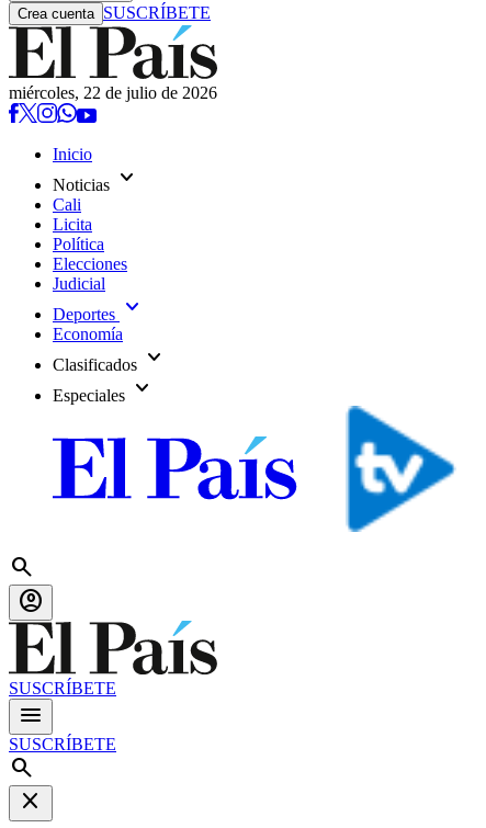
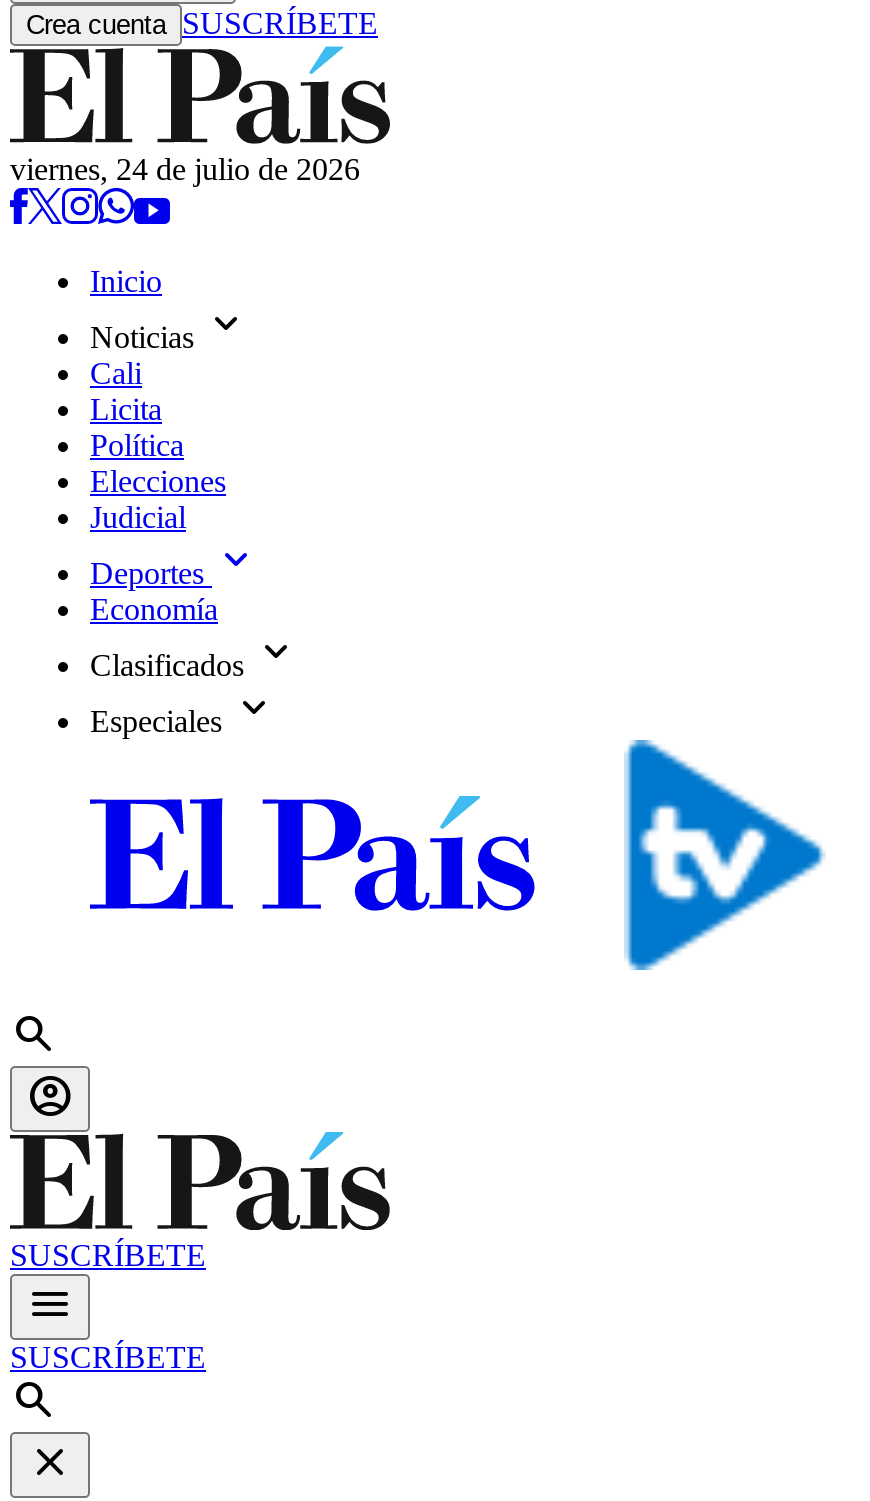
- miércoles, 22 de julio de 2026
+ viernes, 24 de julio de 2026
